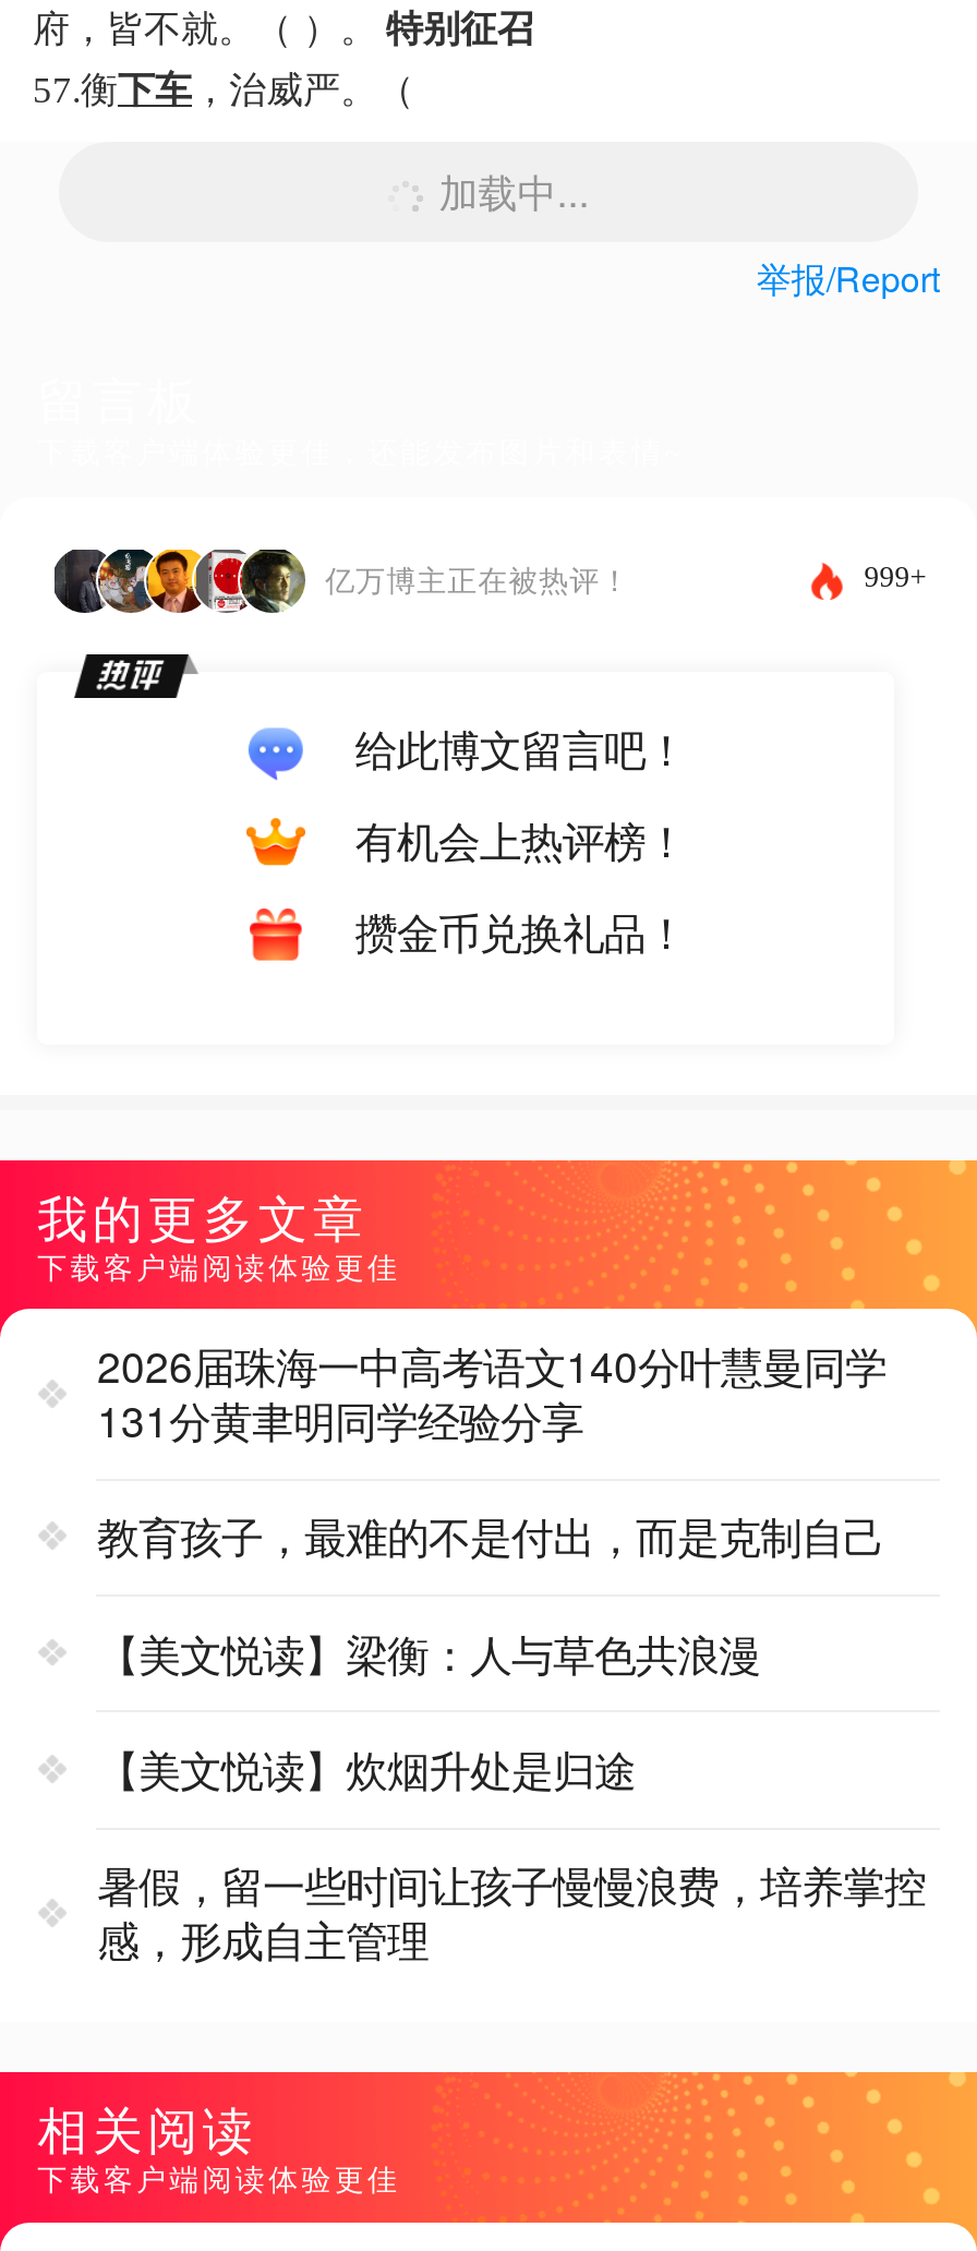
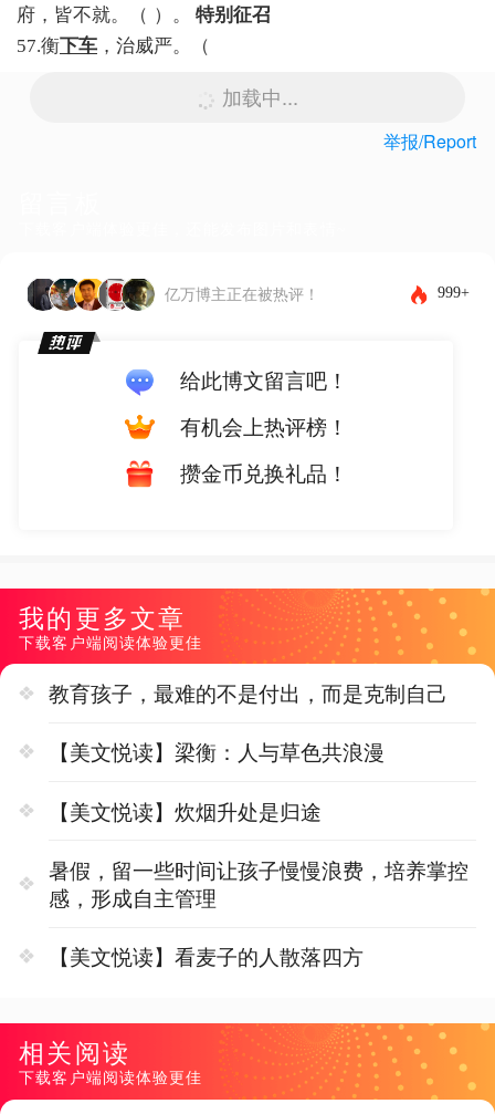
- 2026届珠海一中高考语文140分叶慧曼同学
- 131分黄聿明同学经验分享

moved up: 教育孩子，最难的不是付出，而是克制自己 | 【美文悦读】梁衡：人与草色共浪漫 | 【美文悦读】炊烟升处是归途 | 暑假，留一些时间让孩子慢慢浪费，培养掌控 | 感，形成自主管理

+ 【美文悦读】看麦子的人散落四方
